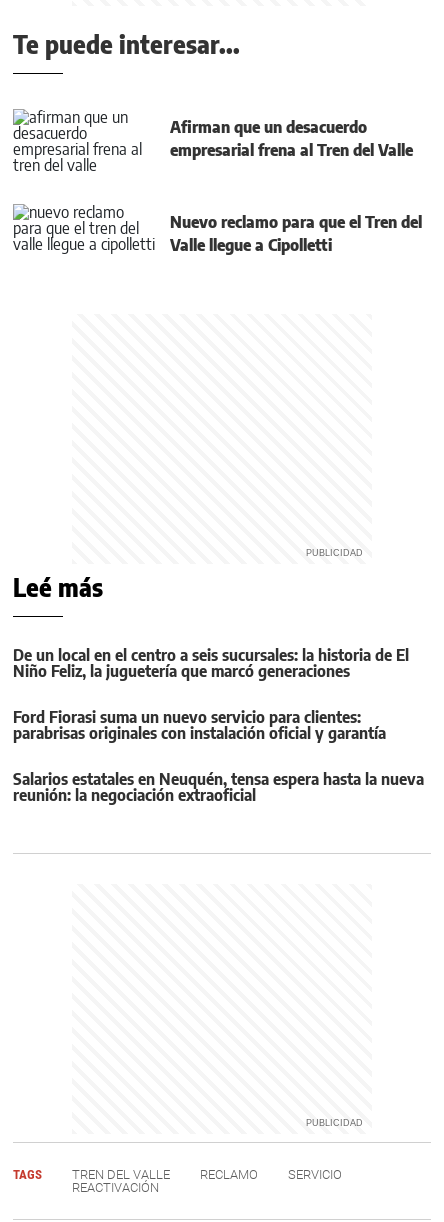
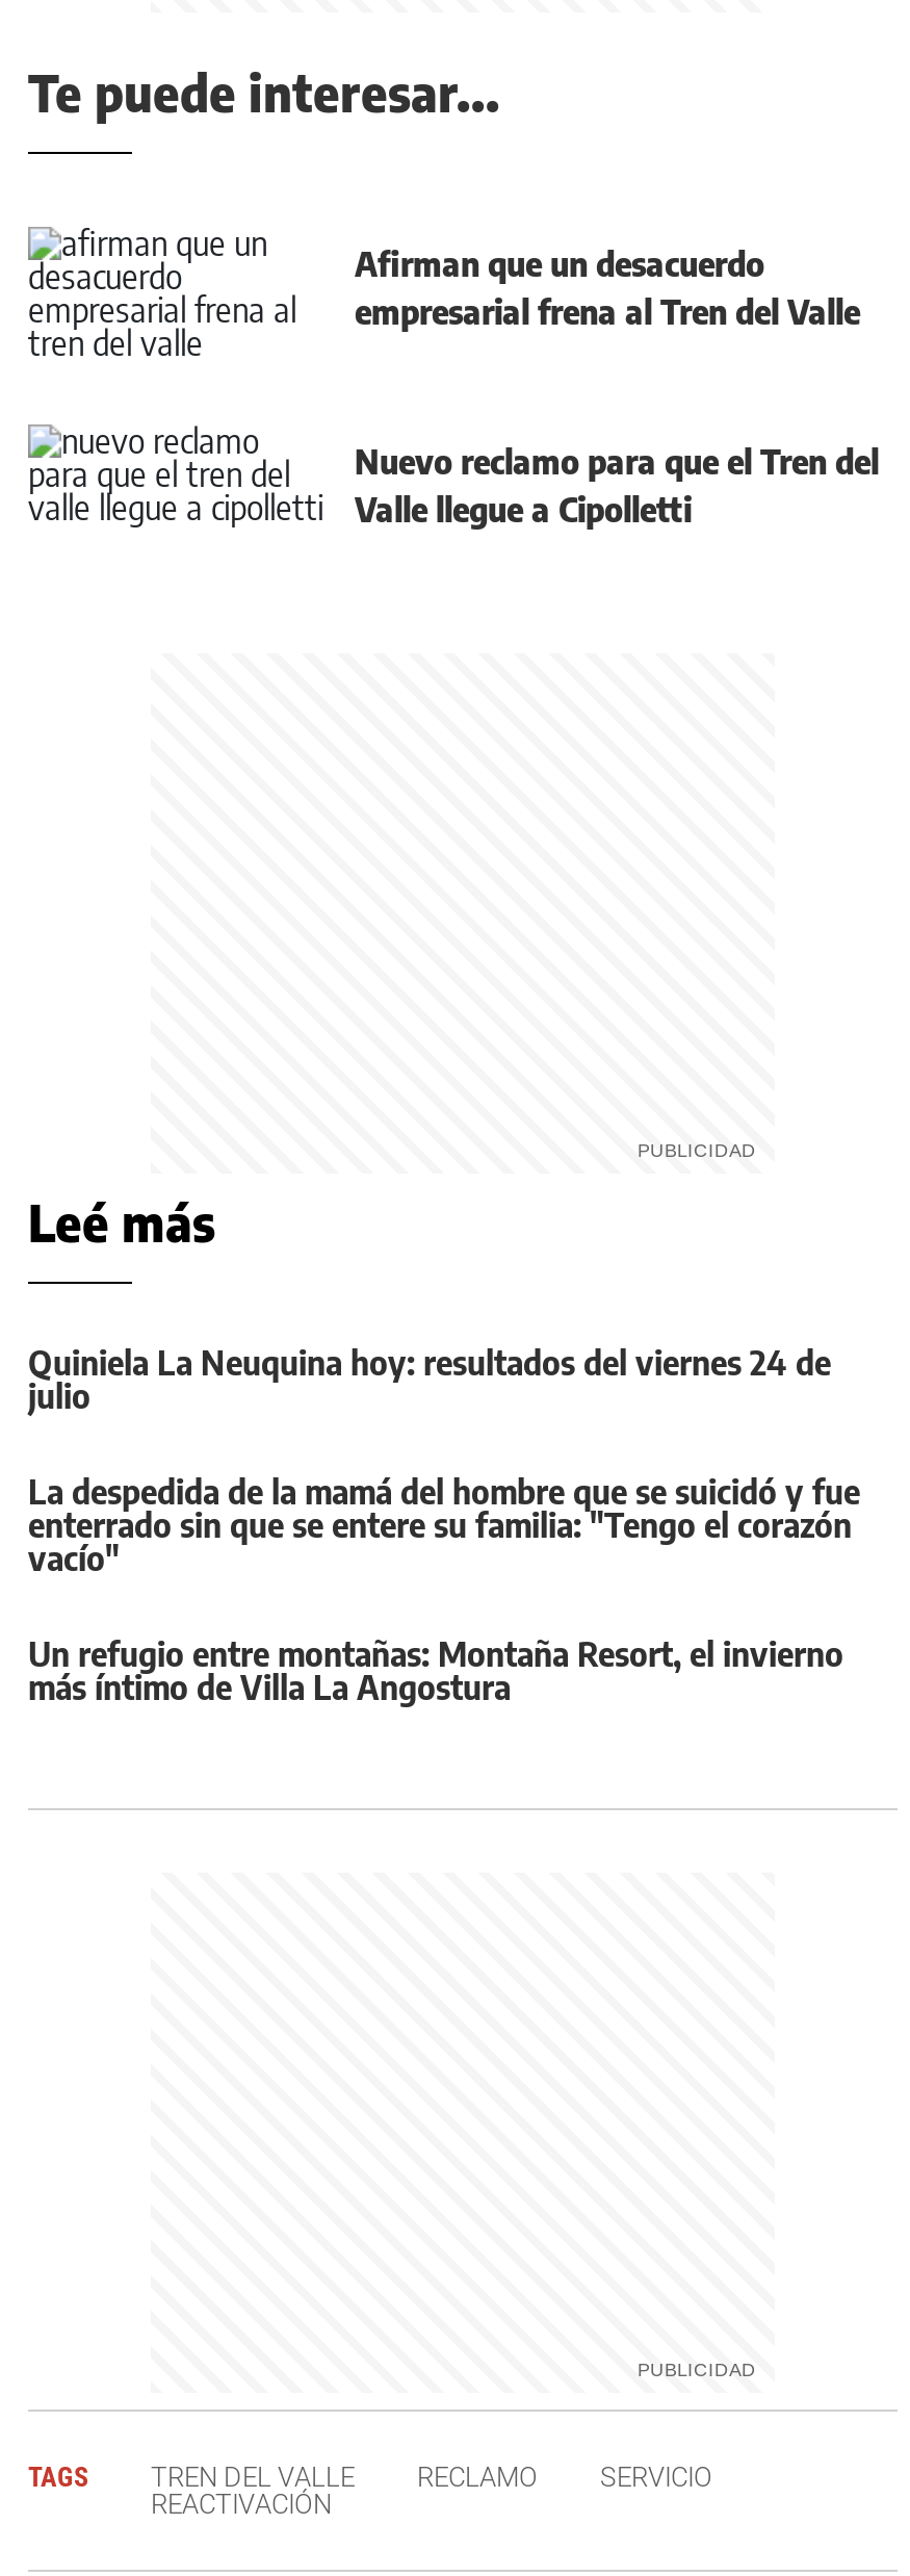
- De un local en el centro a seis sucursales: la historia de El
- Niño Feliz, la juguetería que marcó generaciones
+ Quiniela La Neuquina hoy: resultados del viernes 24 de
+ julio

- Ford Fiorasi suma un nuevo servicio para clientes:
- parabrisas originales con instalación oficial y garantía
+ La despedida de la mamá del hombre que se suicidó y fue
+ enterrado sin que se entere su familia: "Tengo el corazón
+ vacío"

- Salarios estatales en Neuquén, tensa espera hasta la nueva
- reunión: la negociación extraoficial
+ Un refugio entre montañas: Montaña Resort, el invierno
+ más íntimo de Villa La Angostura
